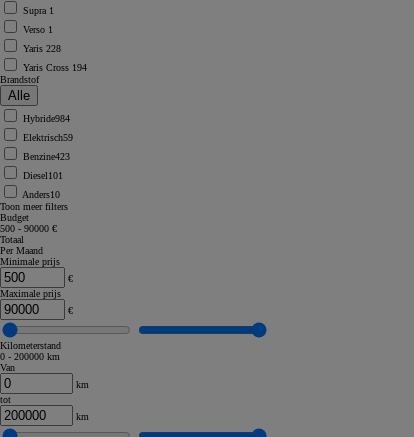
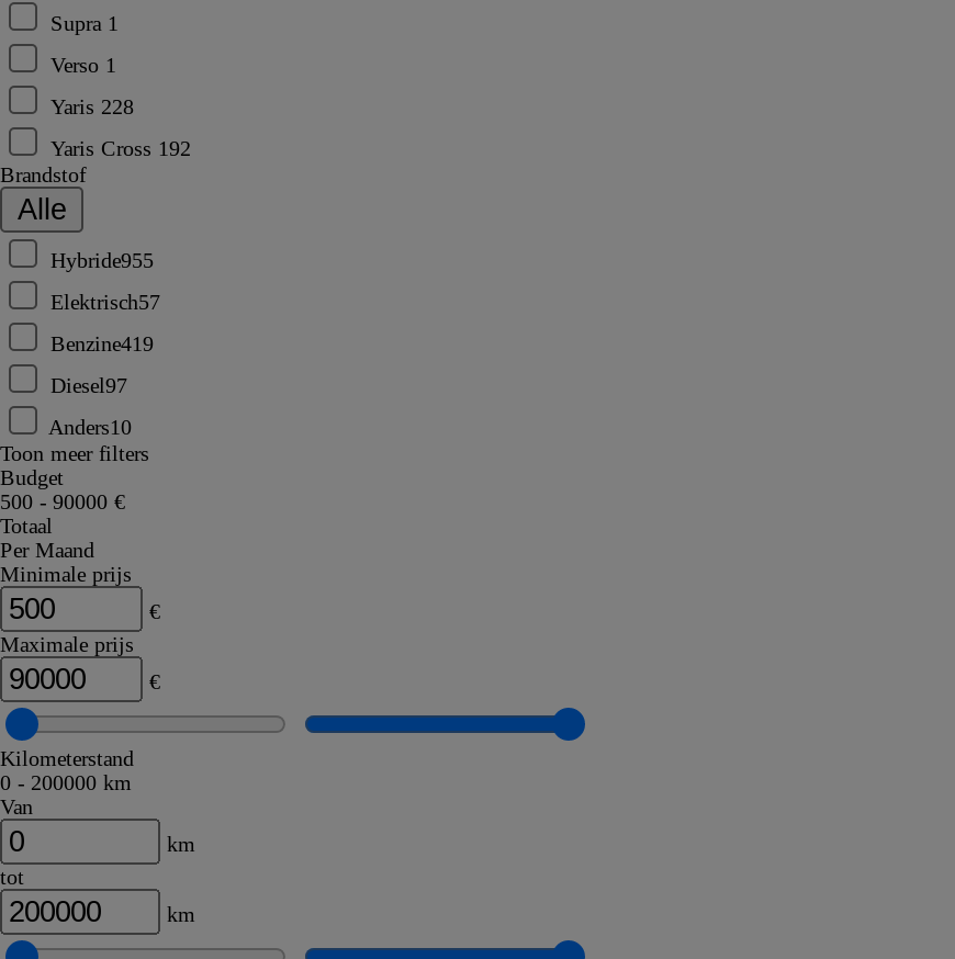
- Yaris Cross 194
+ Yaris Cross 192

- Hybride984
+ Hybride955

- Elektrisch59
+ Elektrisch57

- Benzine423
+ Benzine419

- Diesel101
+ Diesel97
